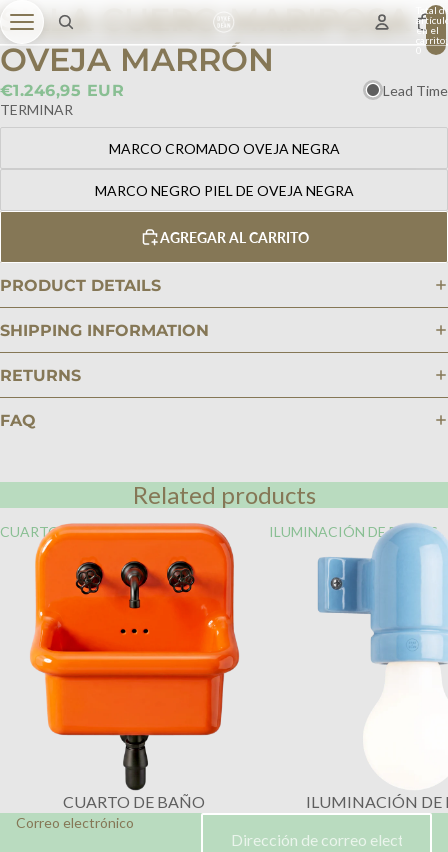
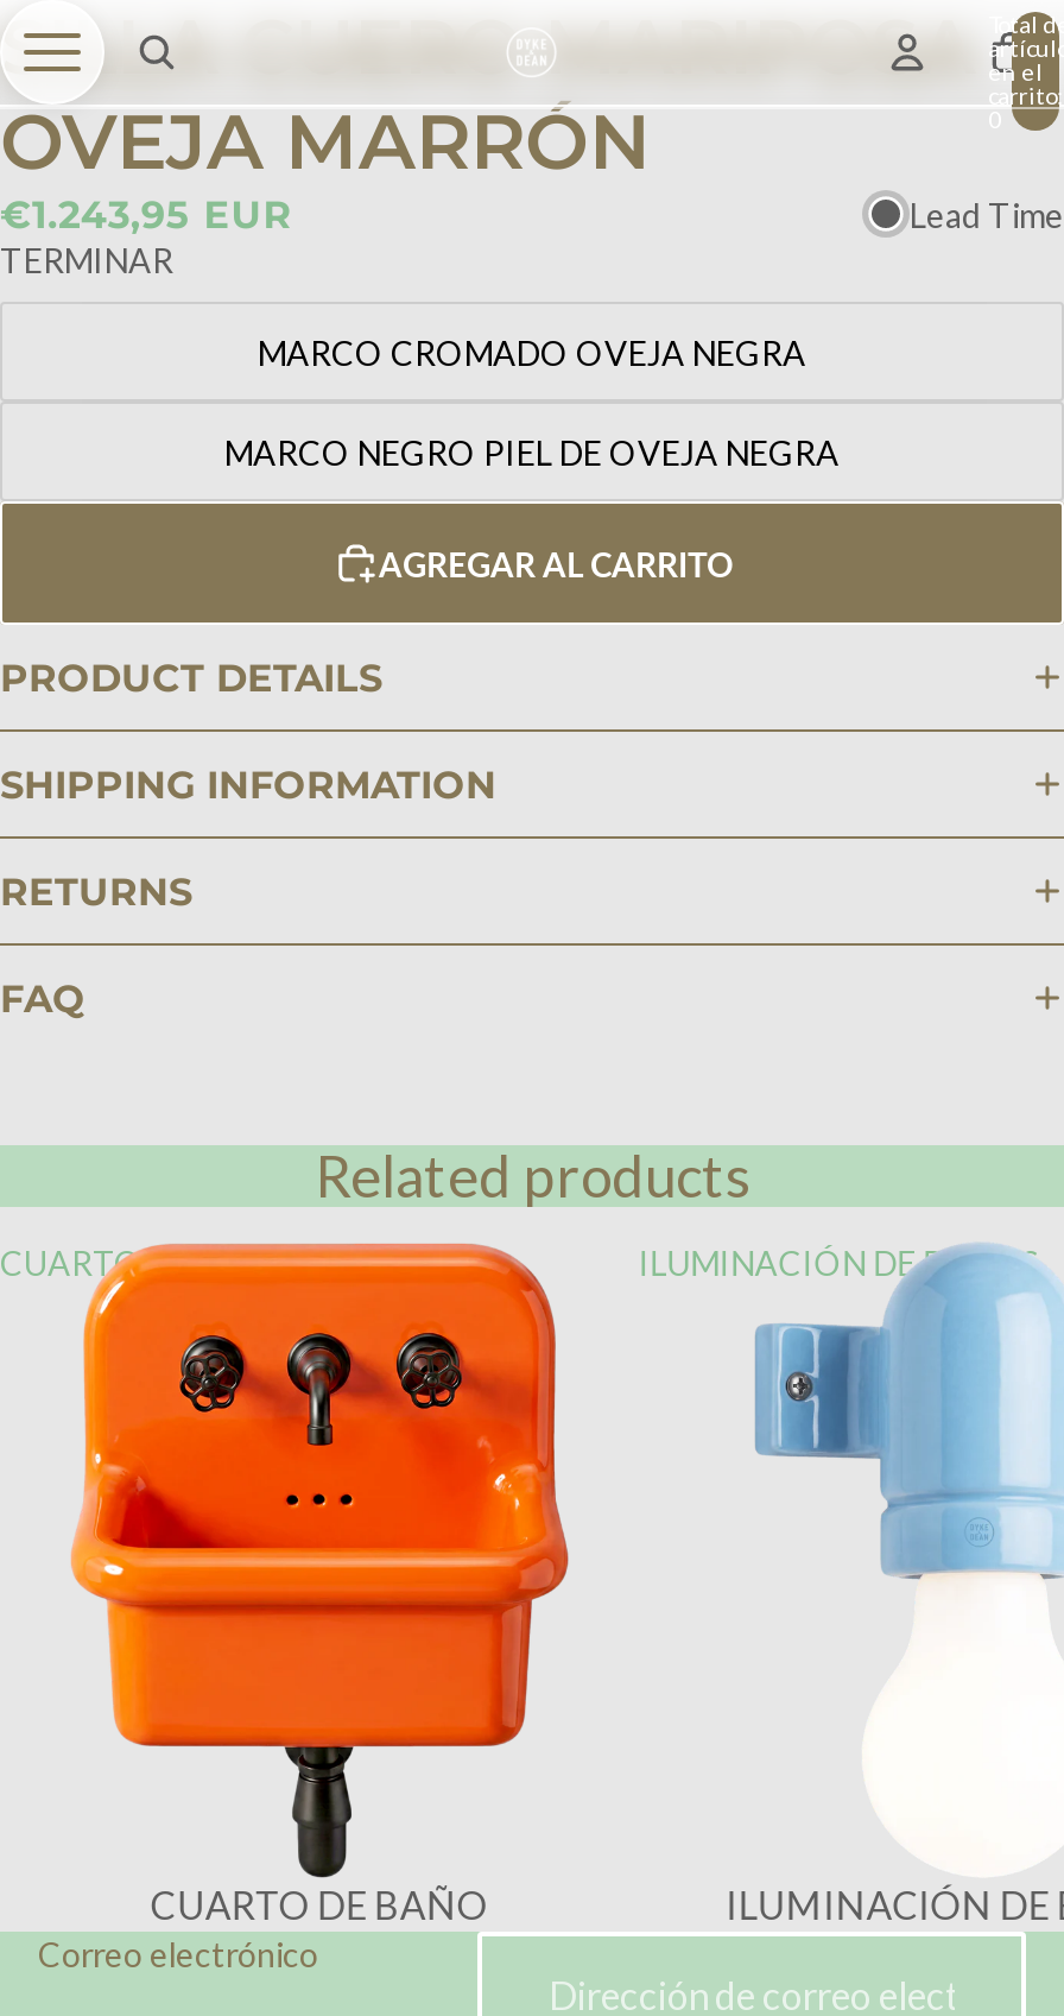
- €1.246,95 EUR
+ €1.243,95 EUR
